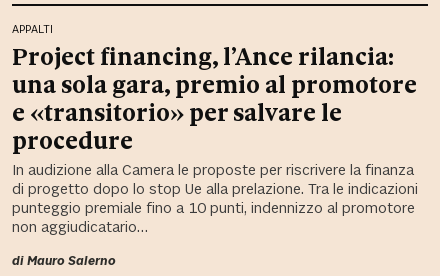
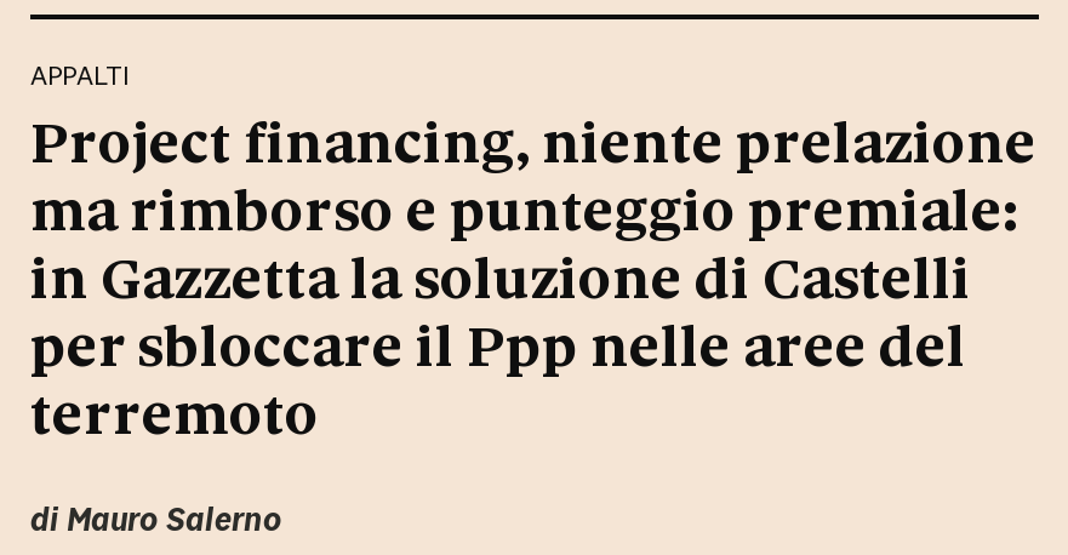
- Project financing, l’Ance rilancia:
- una sola gara, premio al promotore
- e «transitorio» per salvare le
- procedure
- In audizione alla Camera le proposte per riscrivere la finanza
- di progetto dopo lo stop Ue alla prelazione. Tra le indicazioni
- punteggio premiale fino a 10 punti, indennizzo al promotore
- non aggiudicatario…
+ Project financing, niente prelazione
+ ma rimborso e punteggio premiale:
+ in Gazzetta la soluzione di Castelli
+ per sbloccare il Ppp nelle aree del
+ terremoto
